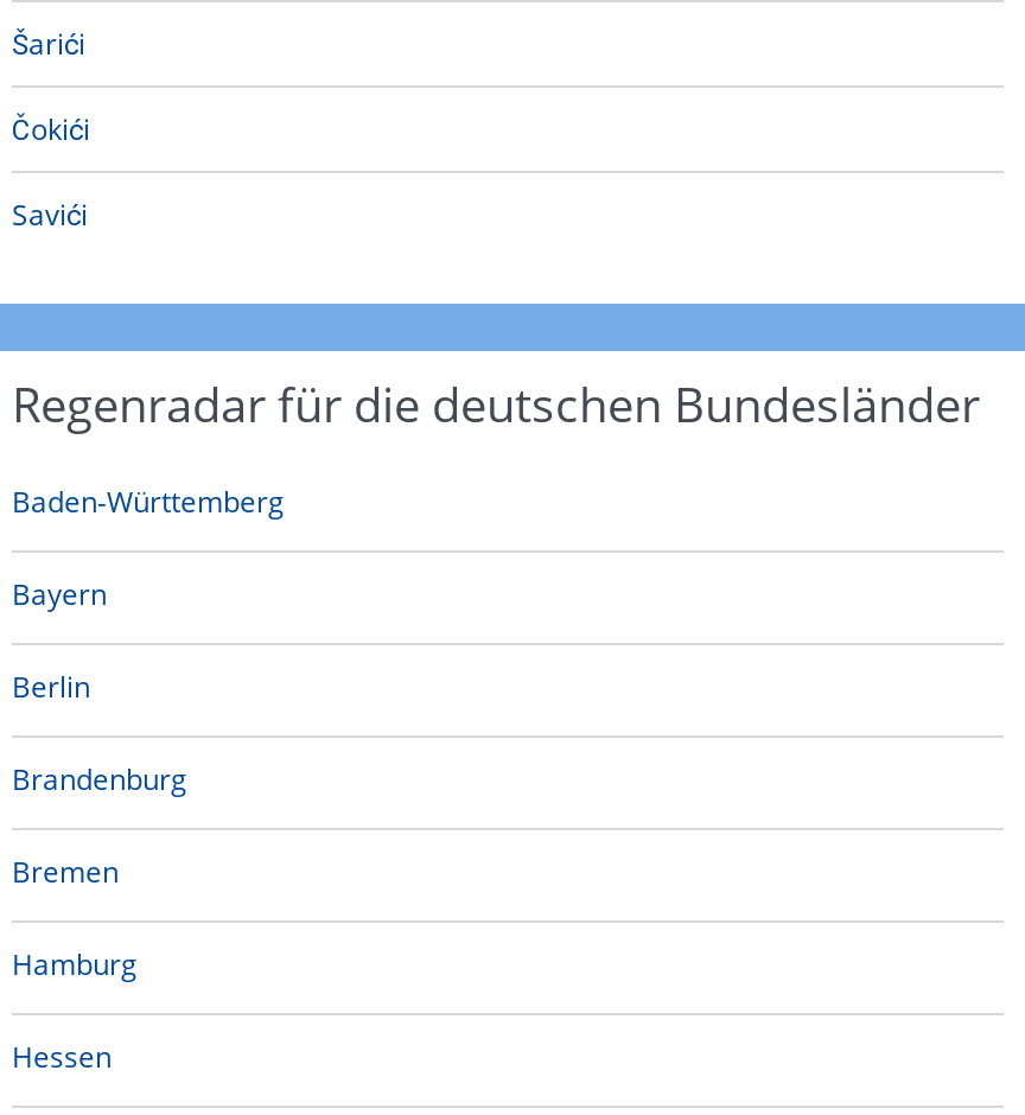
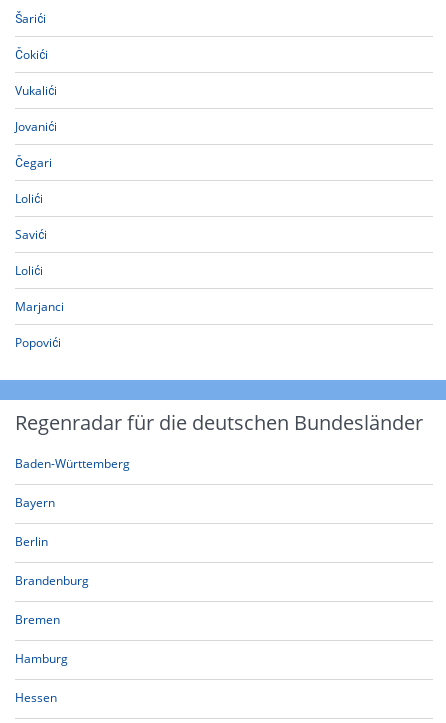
+ Vukalići
+ Jovanići
+ Čegari
+ Lolići

+ Lolići
+ Marjanci
+ Popovići
